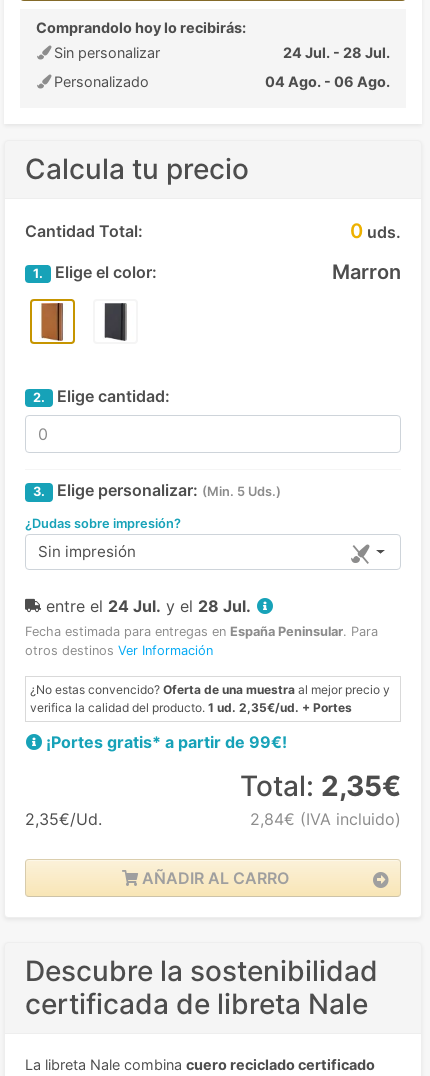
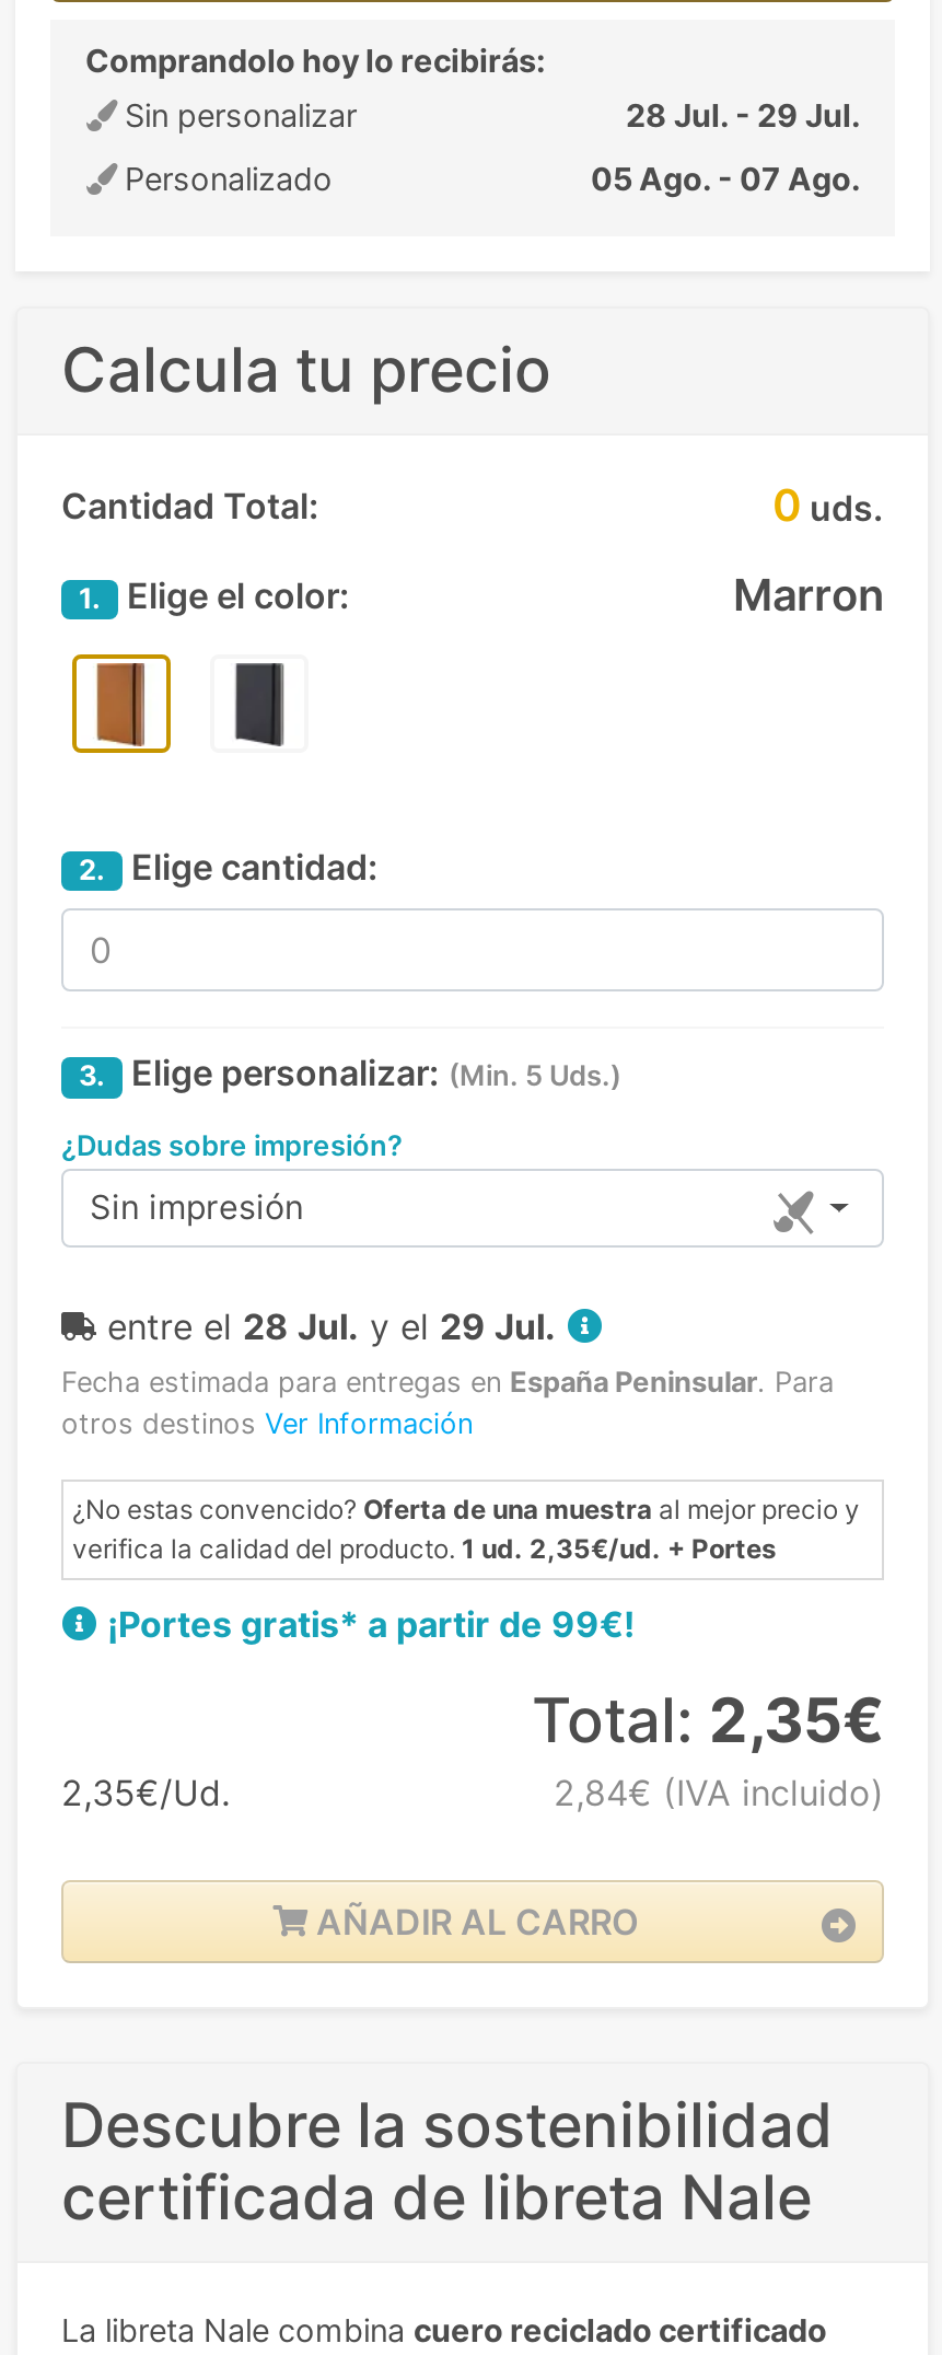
- 24 Jul. - 28 Jul.
+ 28 Jul. - 29 Jul.

- 04 Ago. - 06 Ago.
+ 05 Ago. - 07 Ago.

- entre el 24 Jul. y el 28 Jul.
+ entre el 28 Jul. y el 29 Jul.
